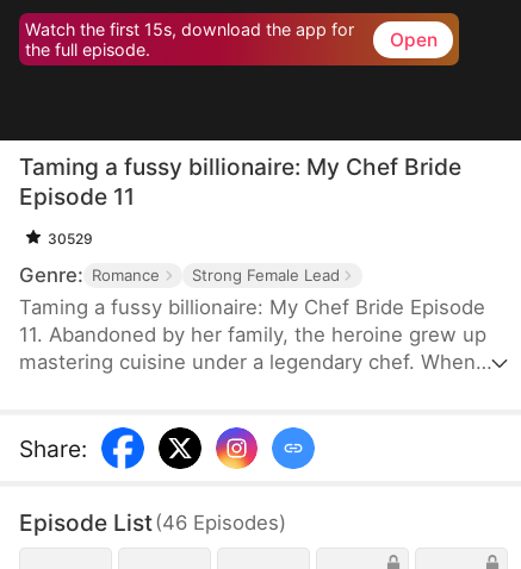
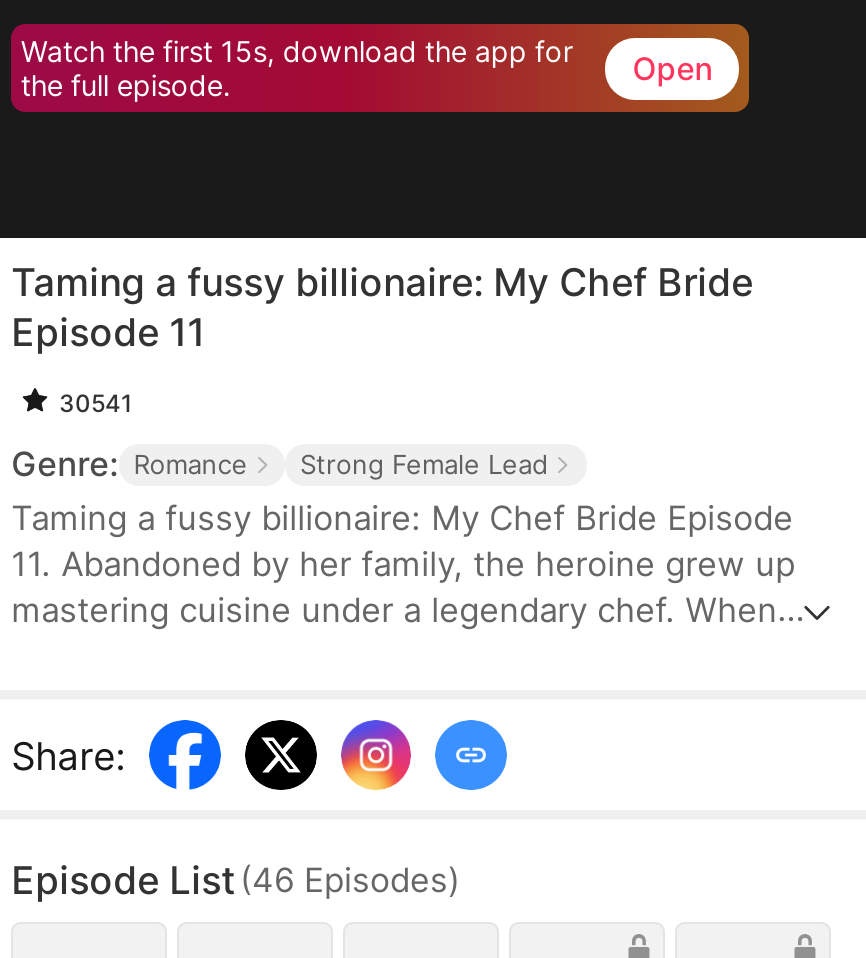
- 30529
+ 30541
